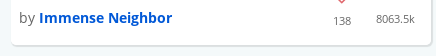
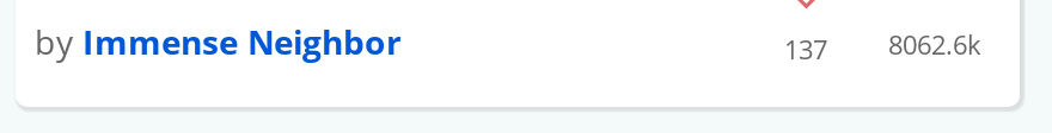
- 138
- 8063.5k
+ 137
+ 8062.6k
